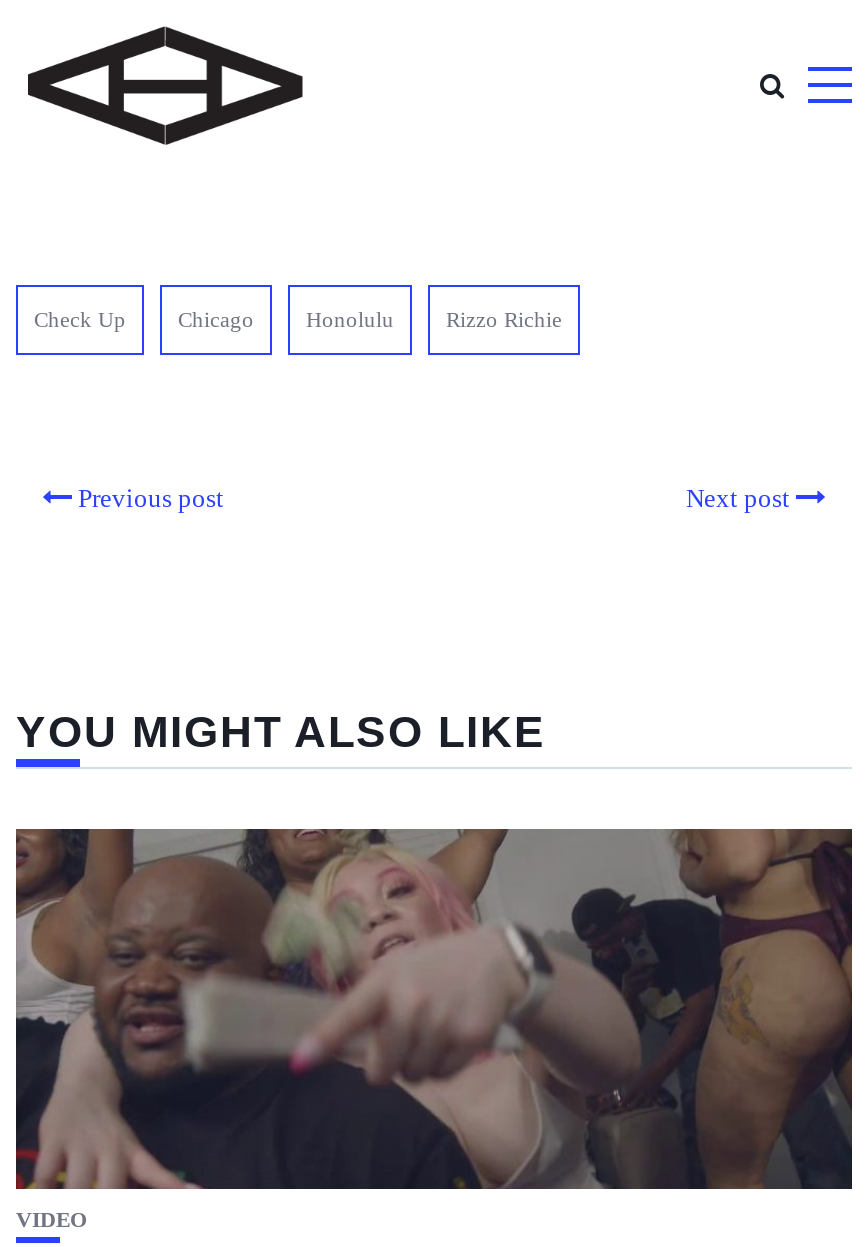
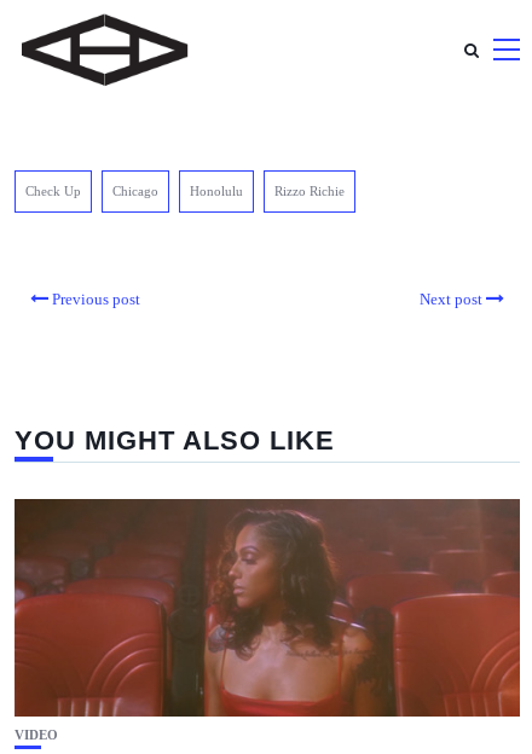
- [image]
+ [image]
